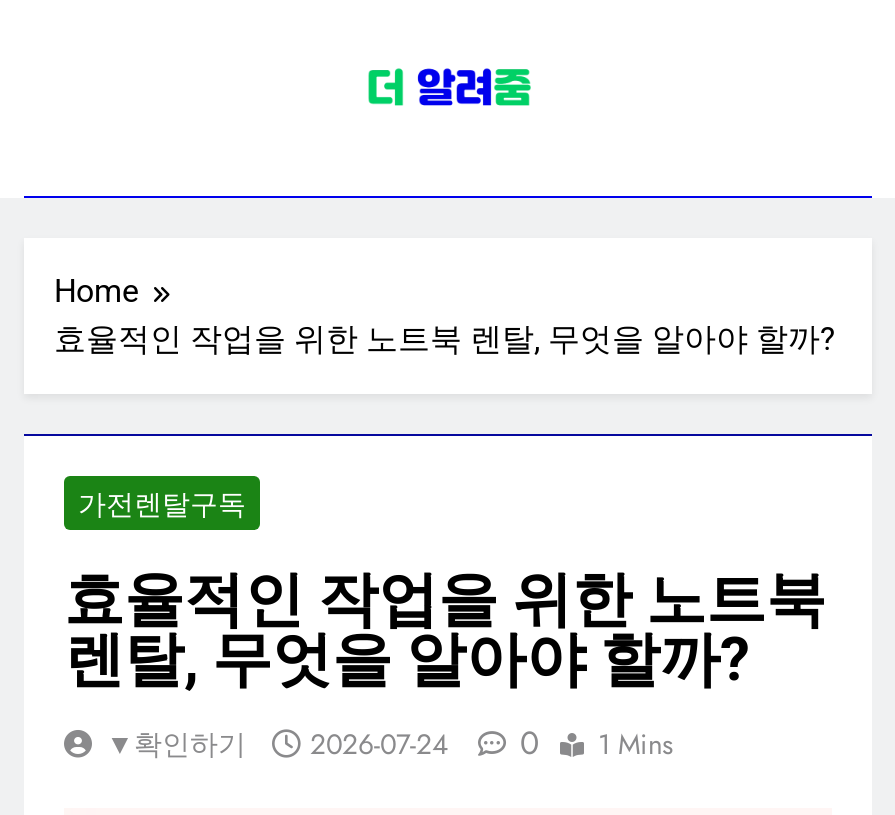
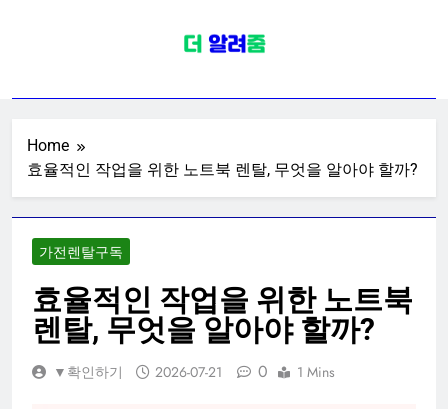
- 2026-07-24
+ 2026-07-21
